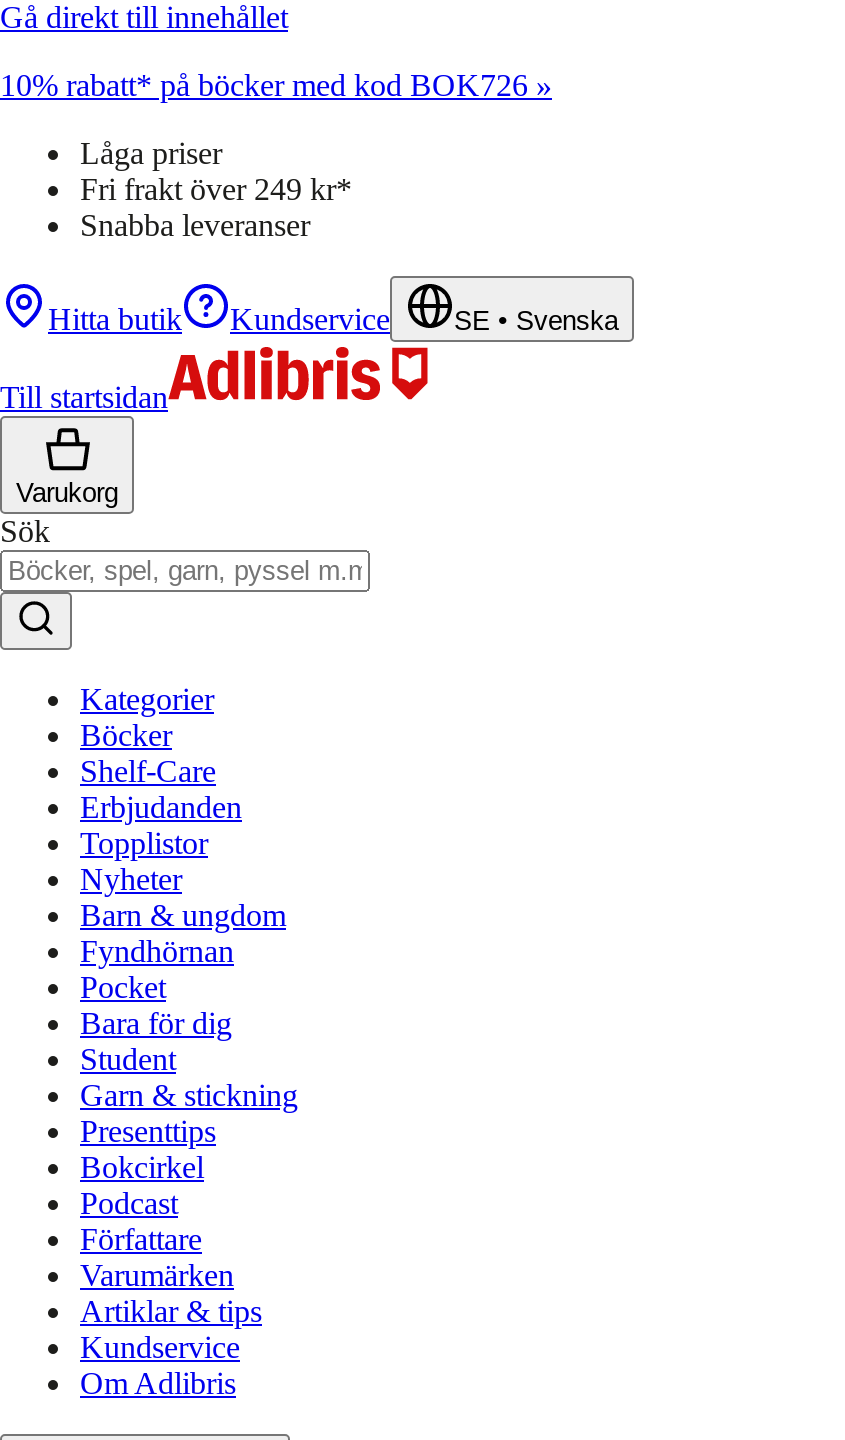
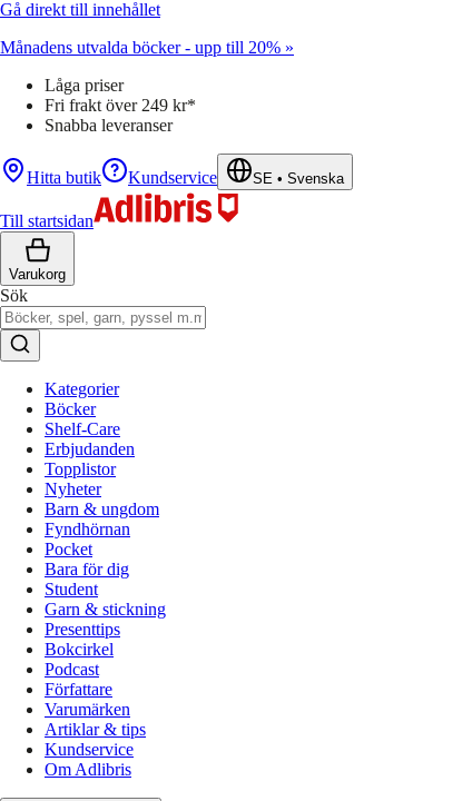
- 10% rabatt* på böcker med kod BOK726 »
+ Månadens utvalda böcker - upp till 20% »
